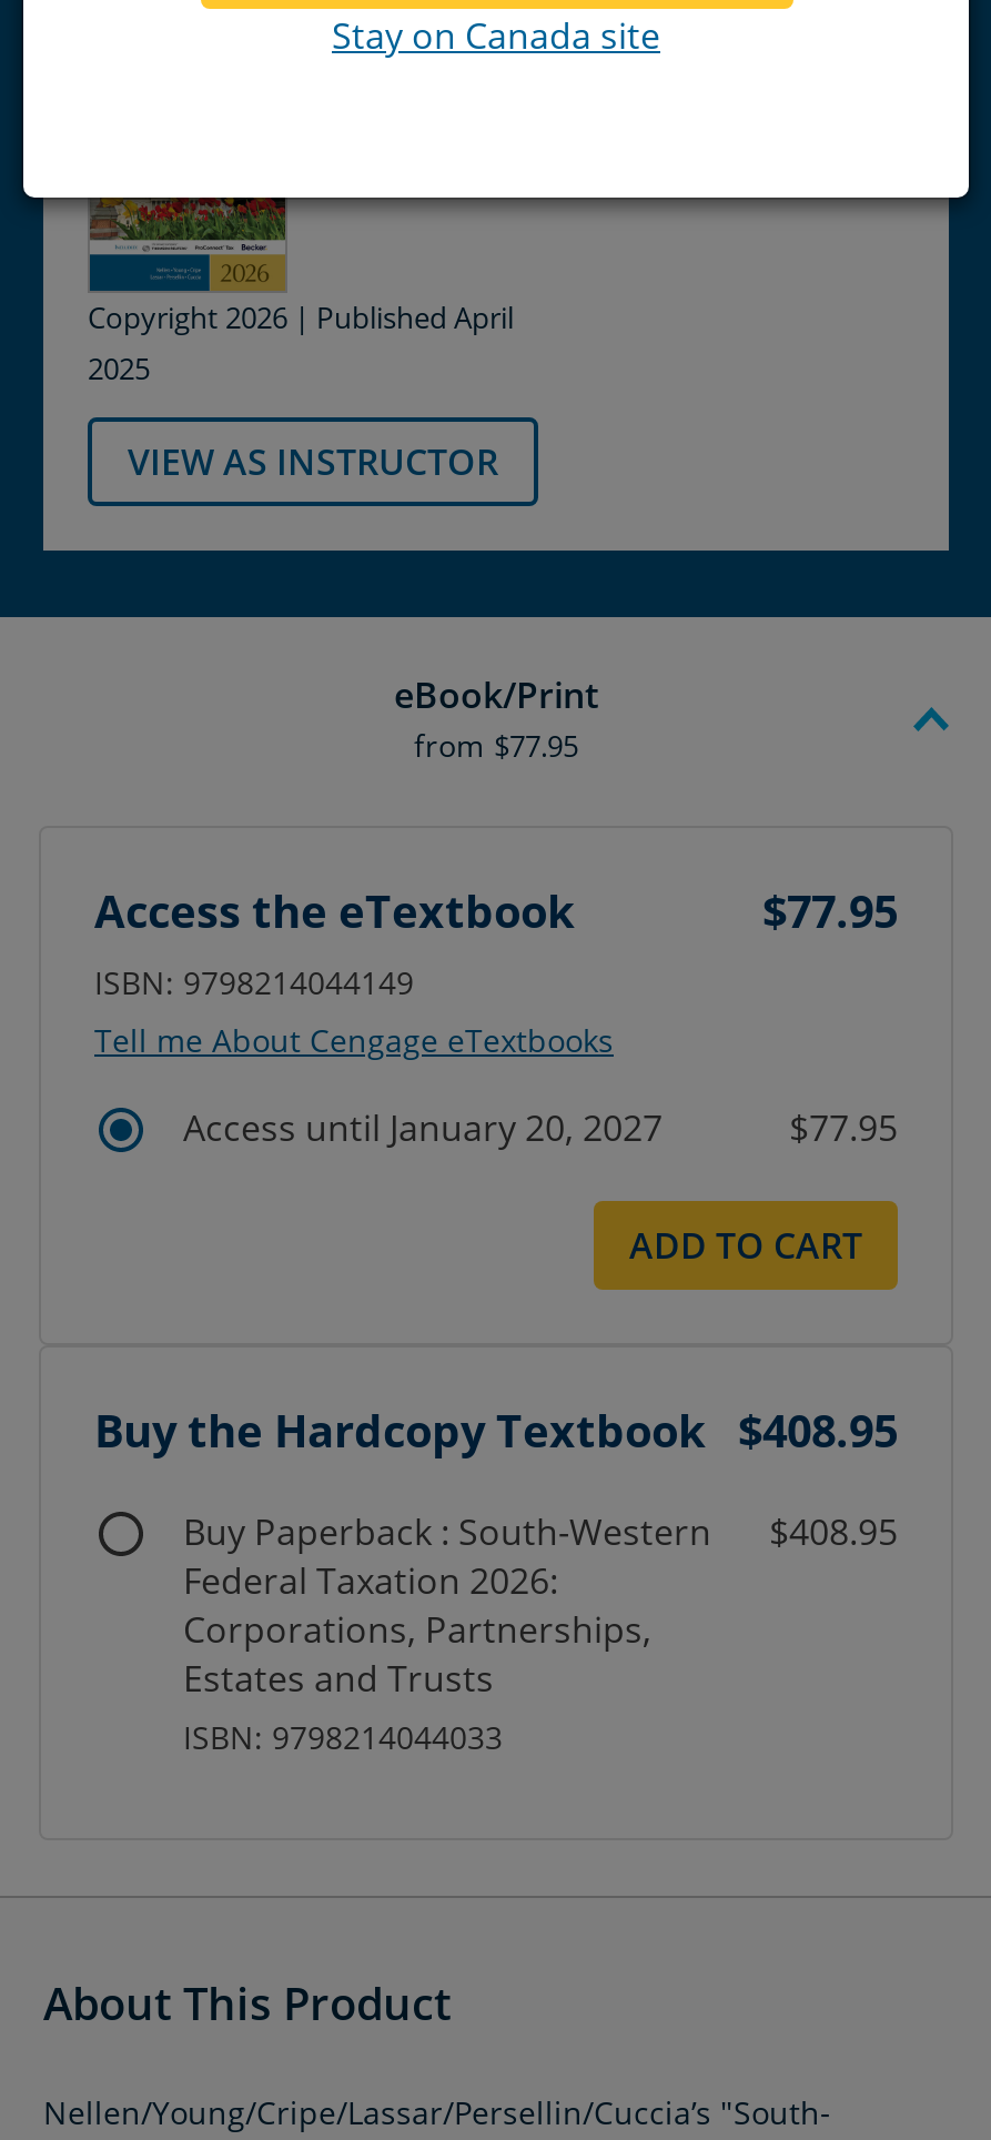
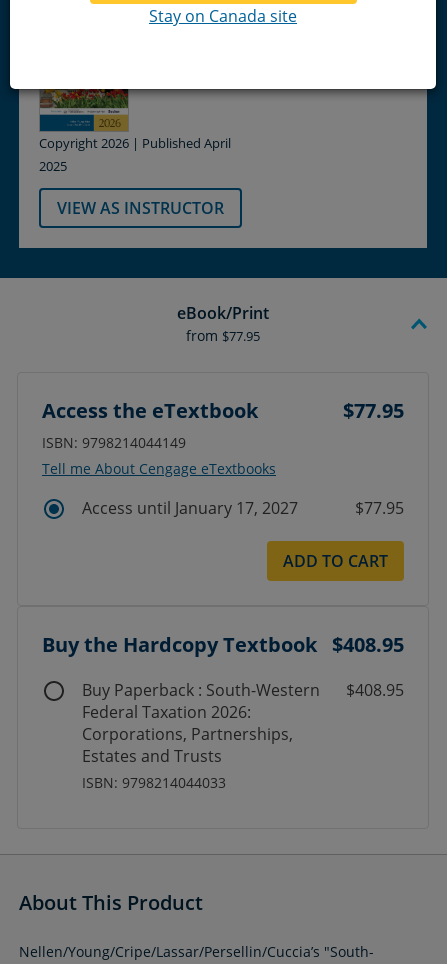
- Access until January 20, 2027
+ Access until January 17, 2027
